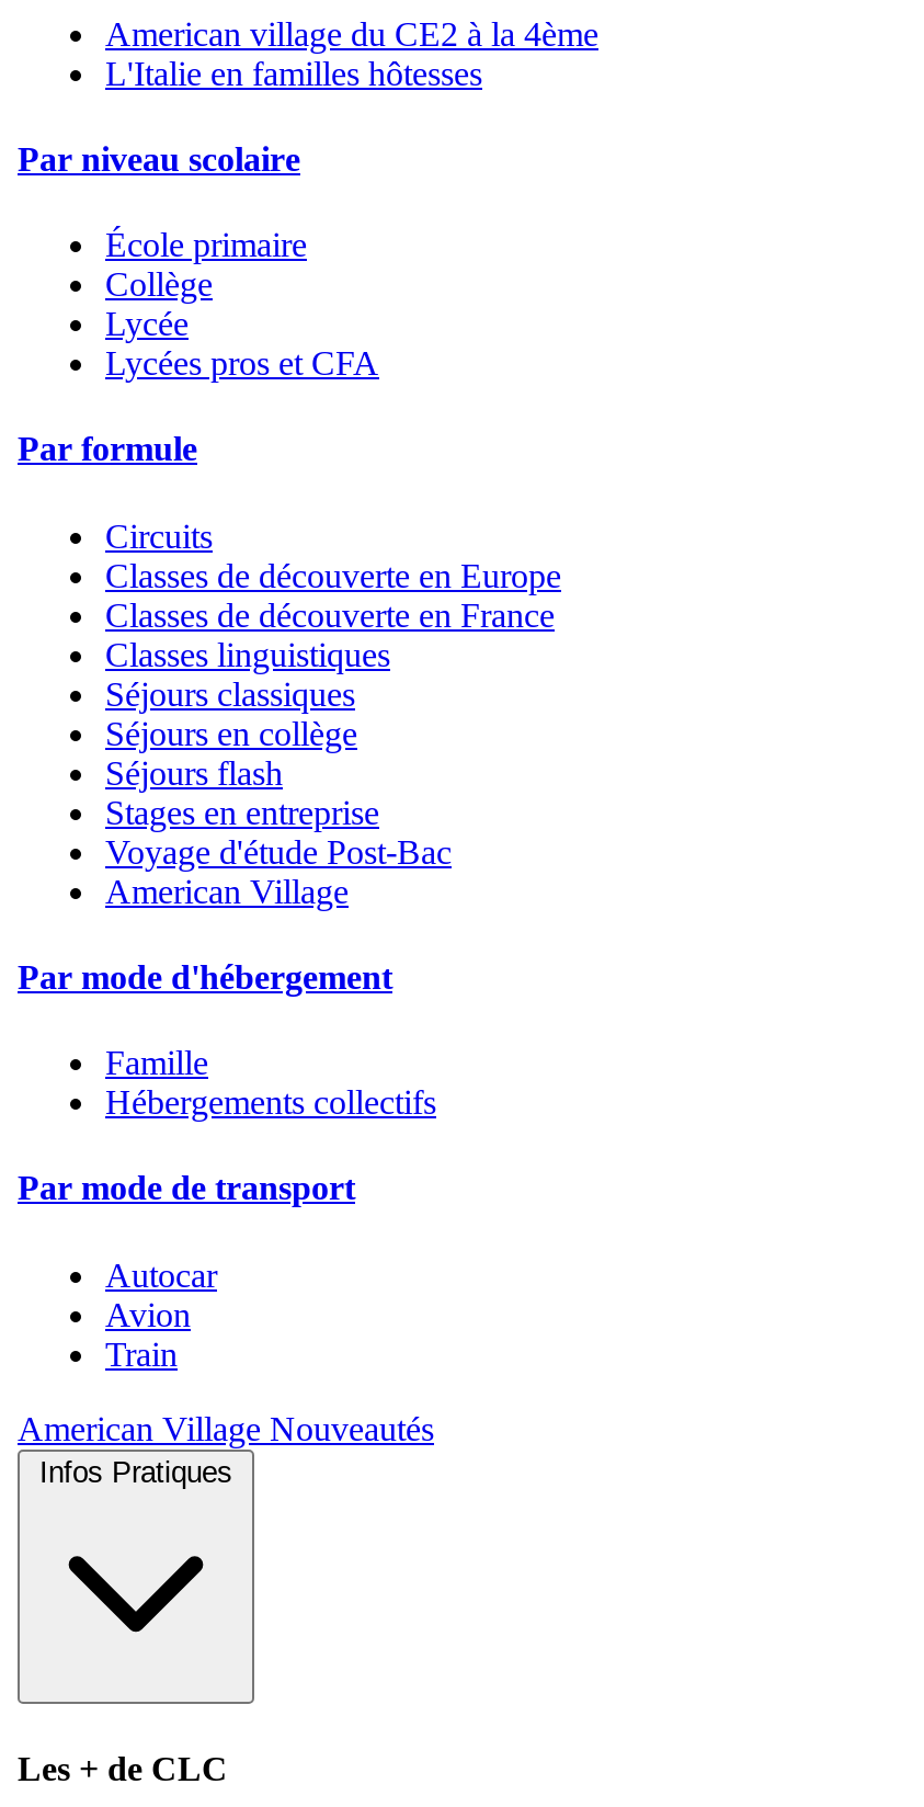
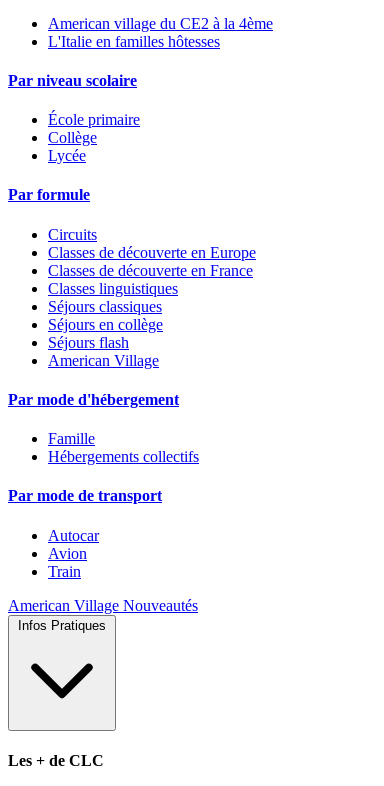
- Lycées pros et CFA

- Stages en entreprise
- Voyage d'étude Post-Bac
